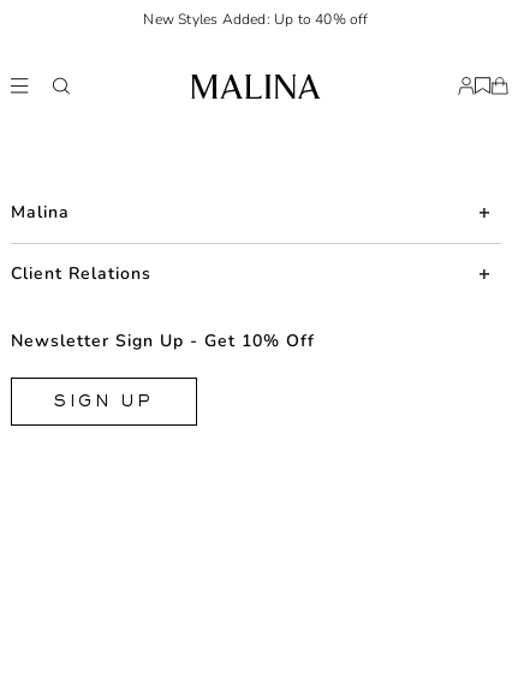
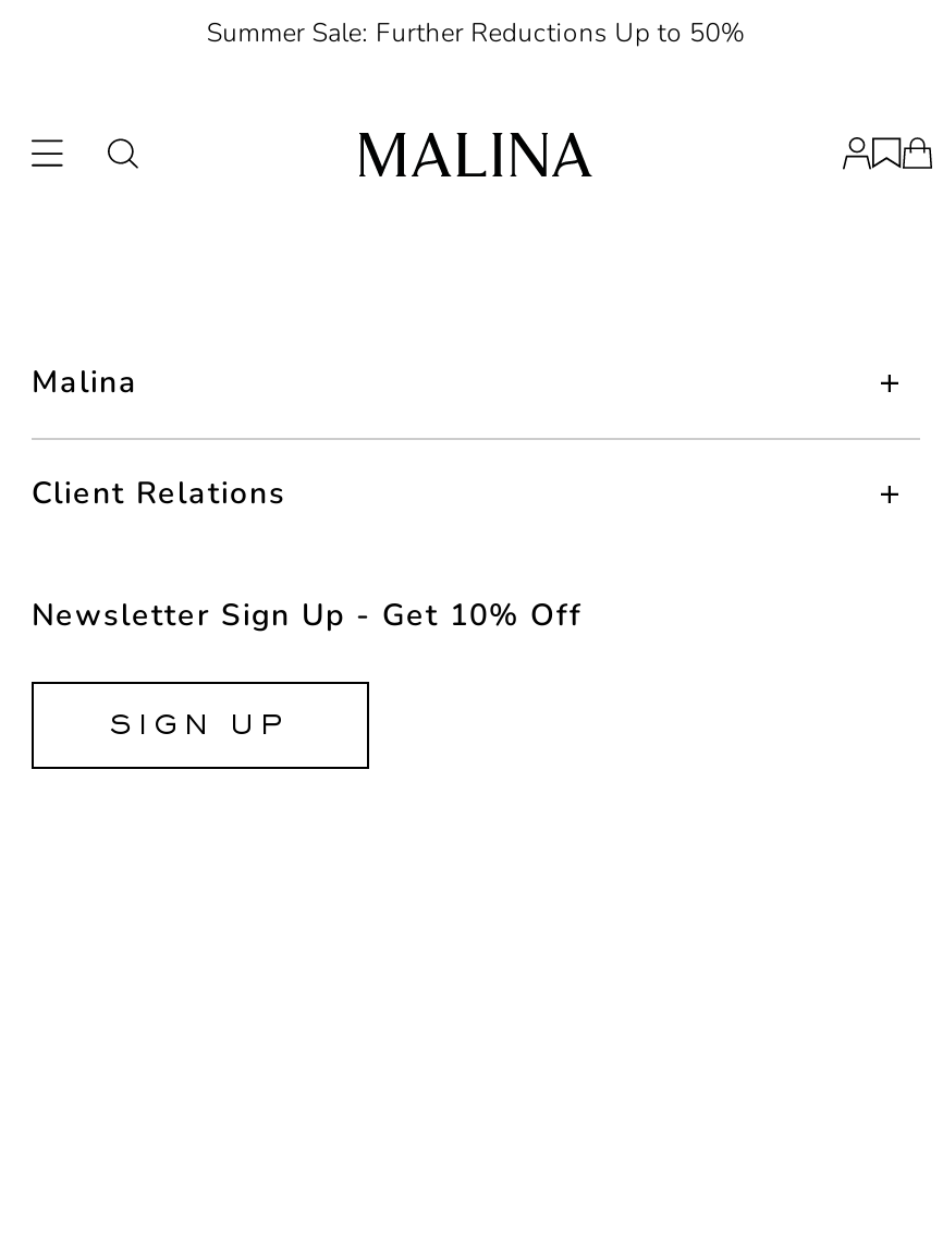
- New Styles Added: Up to 40% off
+ Summer Sale: Further Reductions Up to 50%
